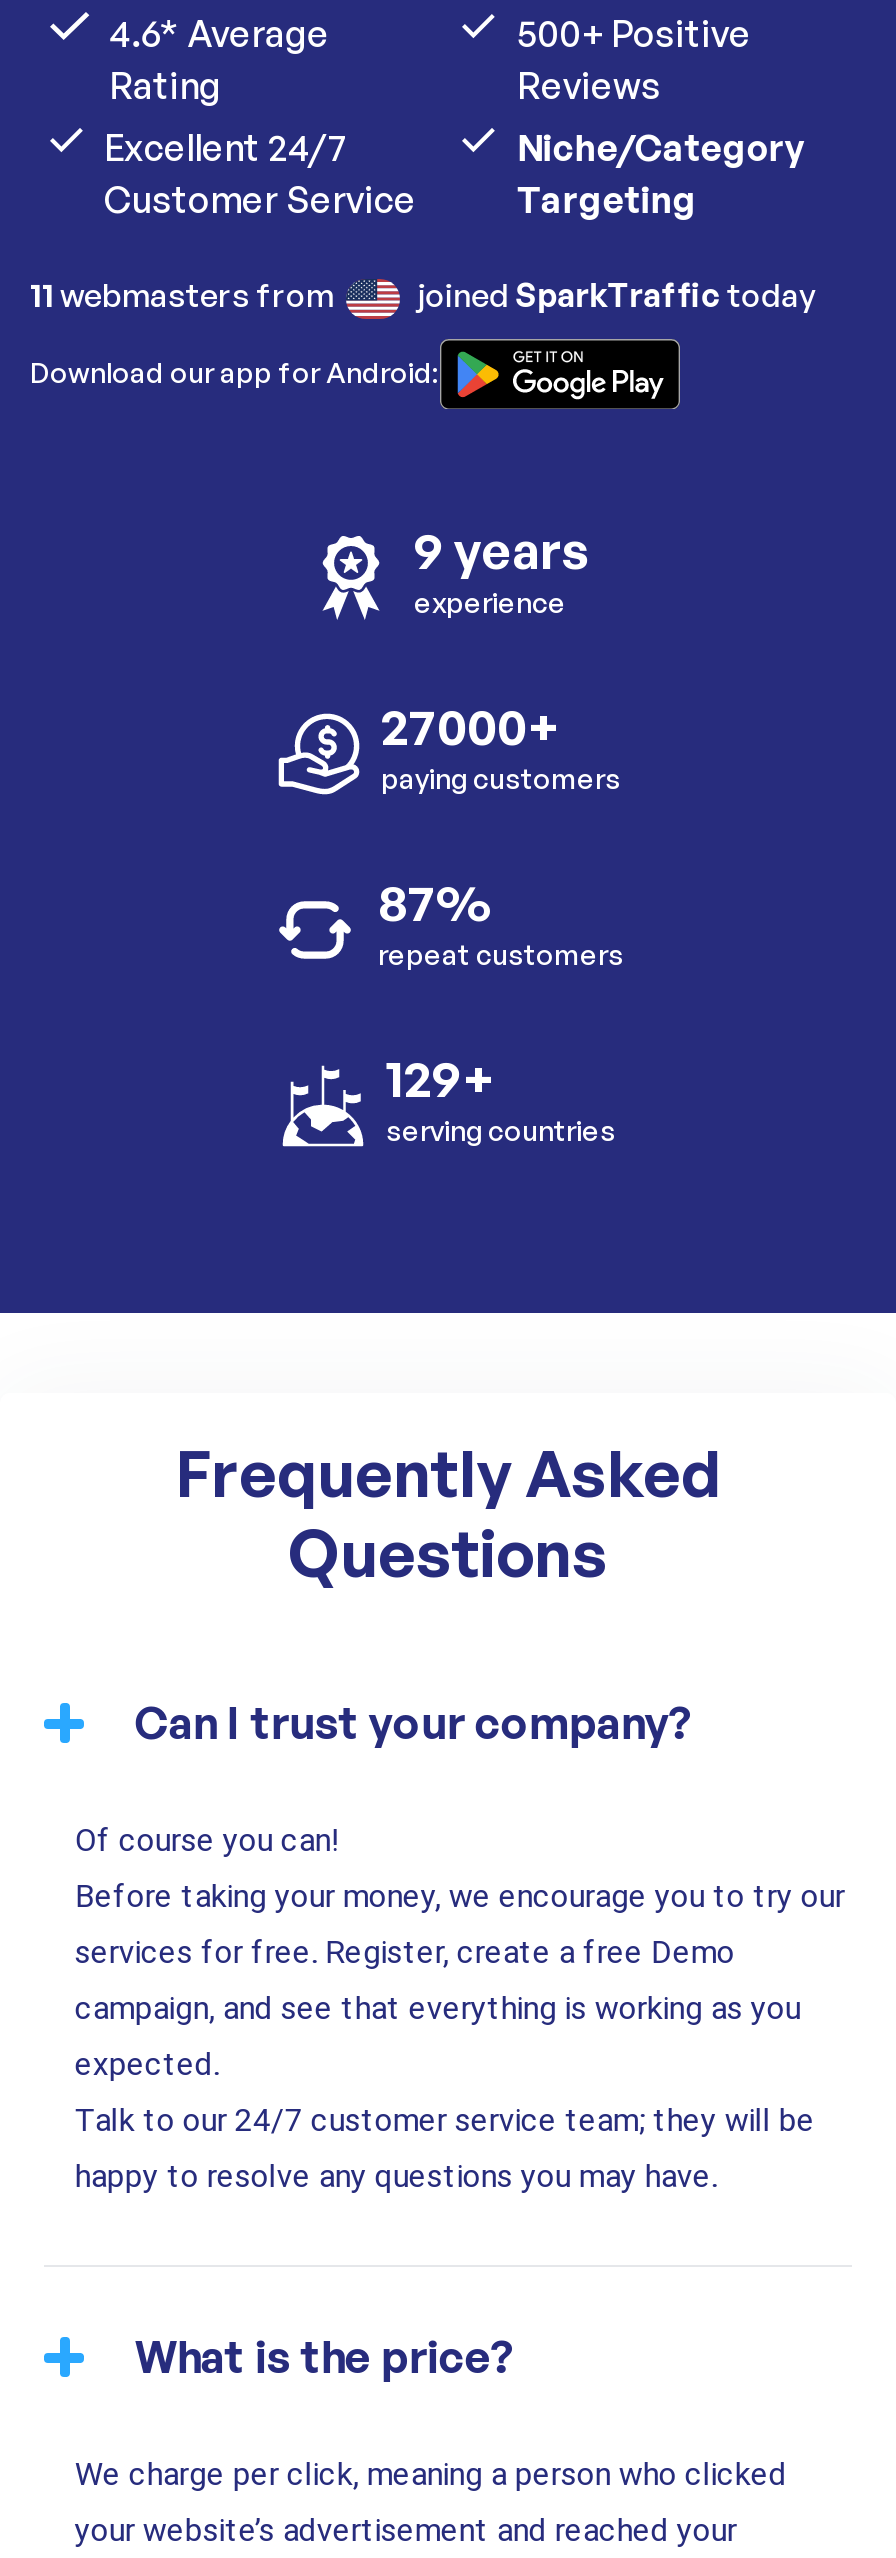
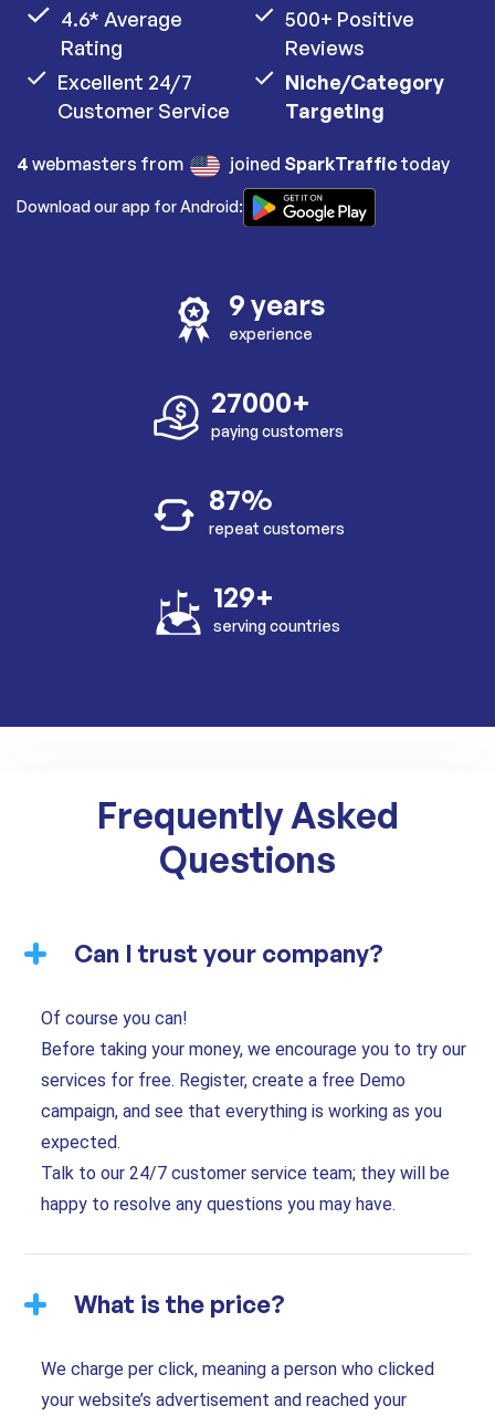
- 11 webmasters from
+ 4 webmasters from
